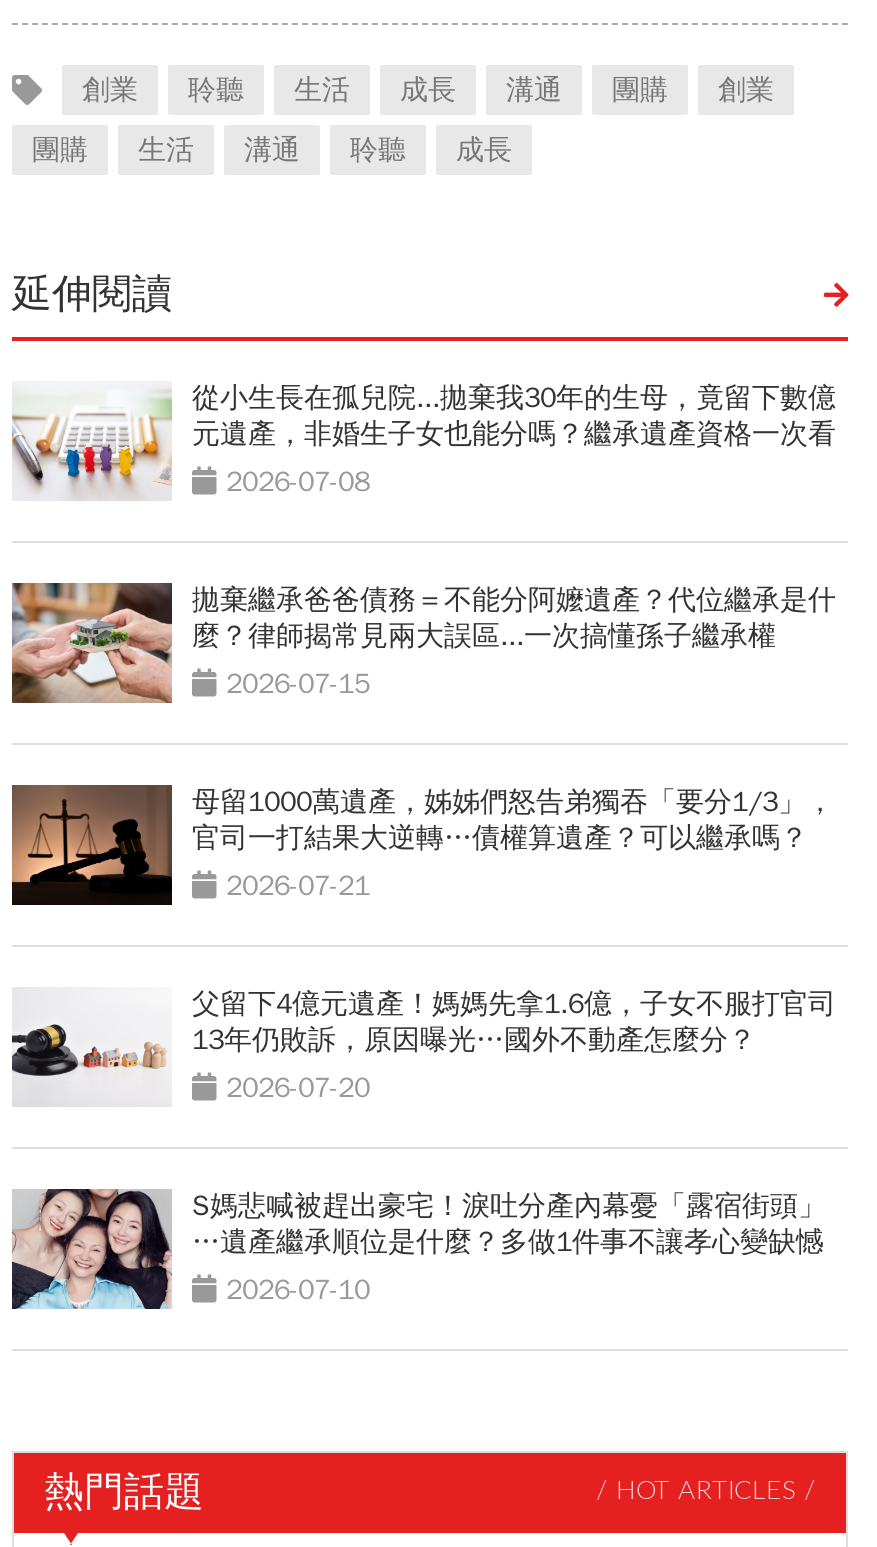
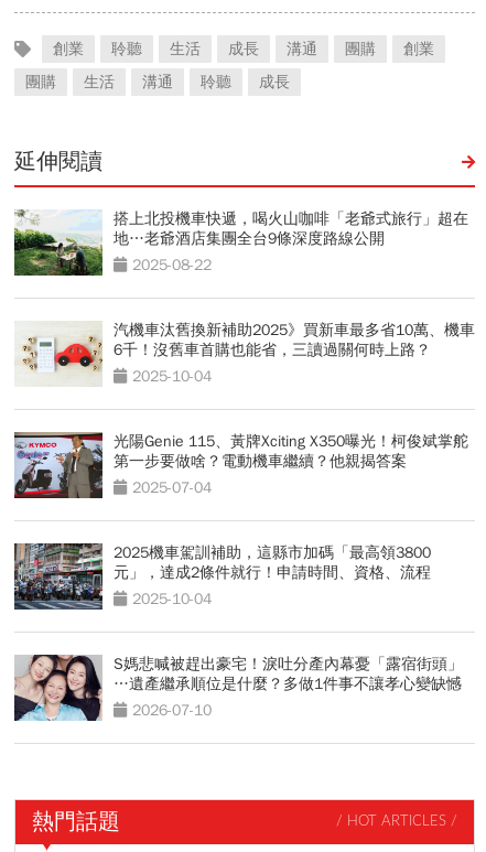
- [image]
- 從小生長在孤兒院...拋棄我30年的生母，竟留下數億
- 元遺產，非婚生子女也能分嗎？繼承遺產資格一次看
- 2026-07-08
+ [image]
+ 搭上北投機車快遞，喝火山咖啡「老爺式旅行」超在
+ 地…老爺酒店集團全台9條深度路線公開
+ 2025-08-22

- [image]
- 拋棄繼承爸爸債務＝不能分阿嬤遺產？代位繼承是什
- 麼？律師揭常見兩大誤區...一次搞懂孫子繼承權
- 2026-07-15
+ [image]
+ 汽機車汰舊換新補助2025》買新車最多省10萬、機車
+ 6千！沒舊車首購也能省，三讀過關何時上路？
+ 2025-10-04

- [image]
- 母留1000萬遺產，姊姊們怒告弟獨吞「要分1/3」，
- 官司一打結果大逆轉…債權算遺產？可以繼承嗎？
- 2026-07-21
+ [image]
+ 光陽Genie 115、黃牌Xciting X350曝光！柯俊斌掌舵
+ 第一步要做啥？電動機車繼續？他親揭答案
+ 2025-07-04

- [image]
- 父留下4億元遺產！媽媽先拿1.6億，子女不服打官司
- 13年仍敗訴，原因曝光…國外不動產怎麼分？
- 2026-07-20
+ [image]
+ 2025機車駕訓補助，這縣市加碼「最高領3800
+ 元」，達成2條件就行！申請時間、資格、流程
+ 2025-10-04
